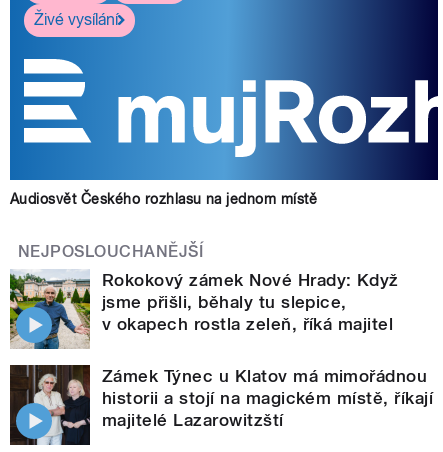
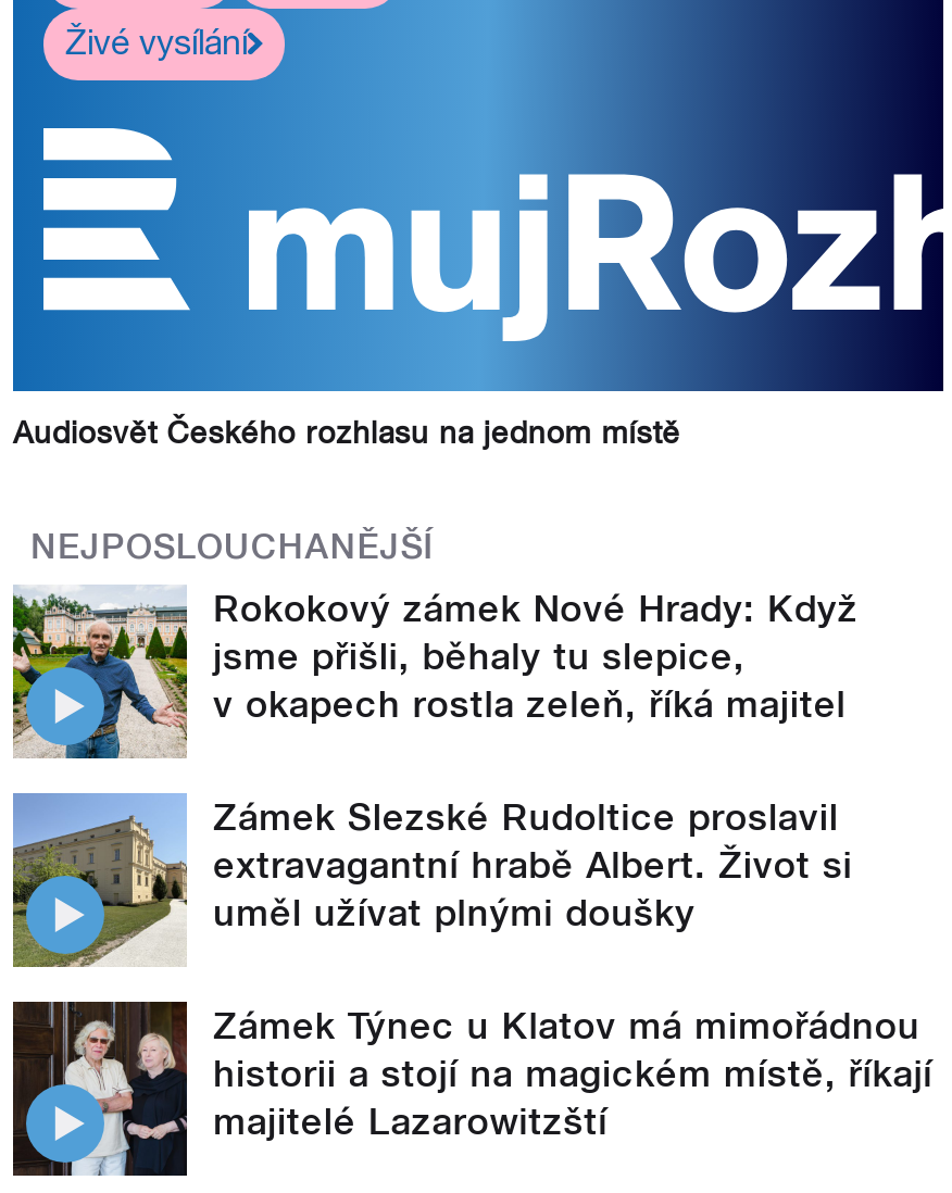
+ [image]
+ Zámek Slezské Rudoltice proslavil
+ extravagantní hrabě Albert. Život si
+ uměl užívat plnými doušky
